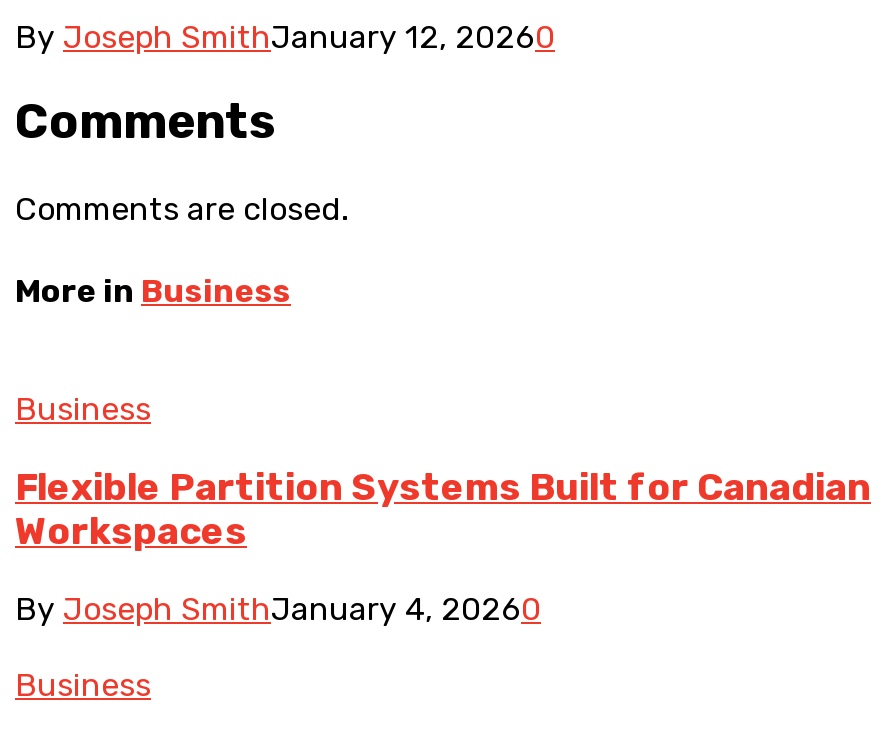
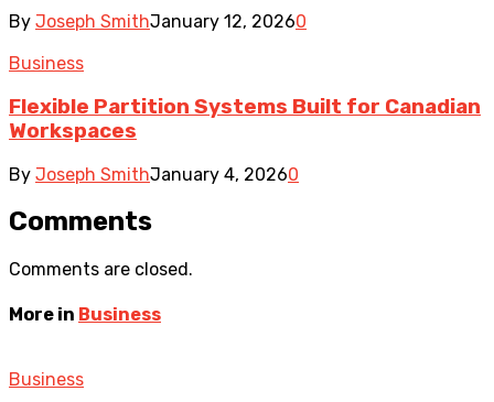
moved down: Comments | Comments are closed. | More in Business

moved up: Business | Flexible Partition Systems Built for Canadian | Workspaces | By Joseph SmithJanuary 4, 20260
